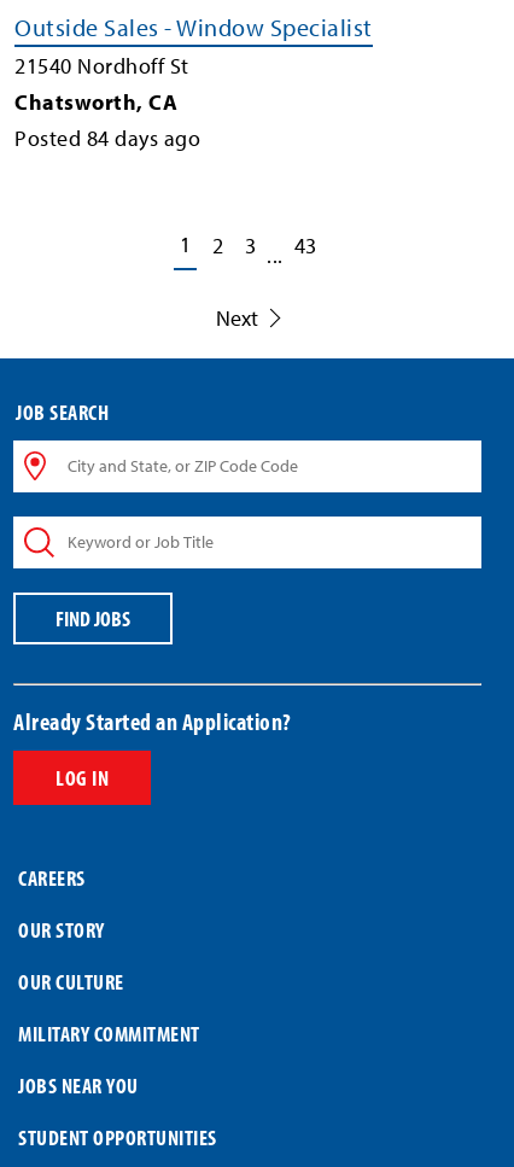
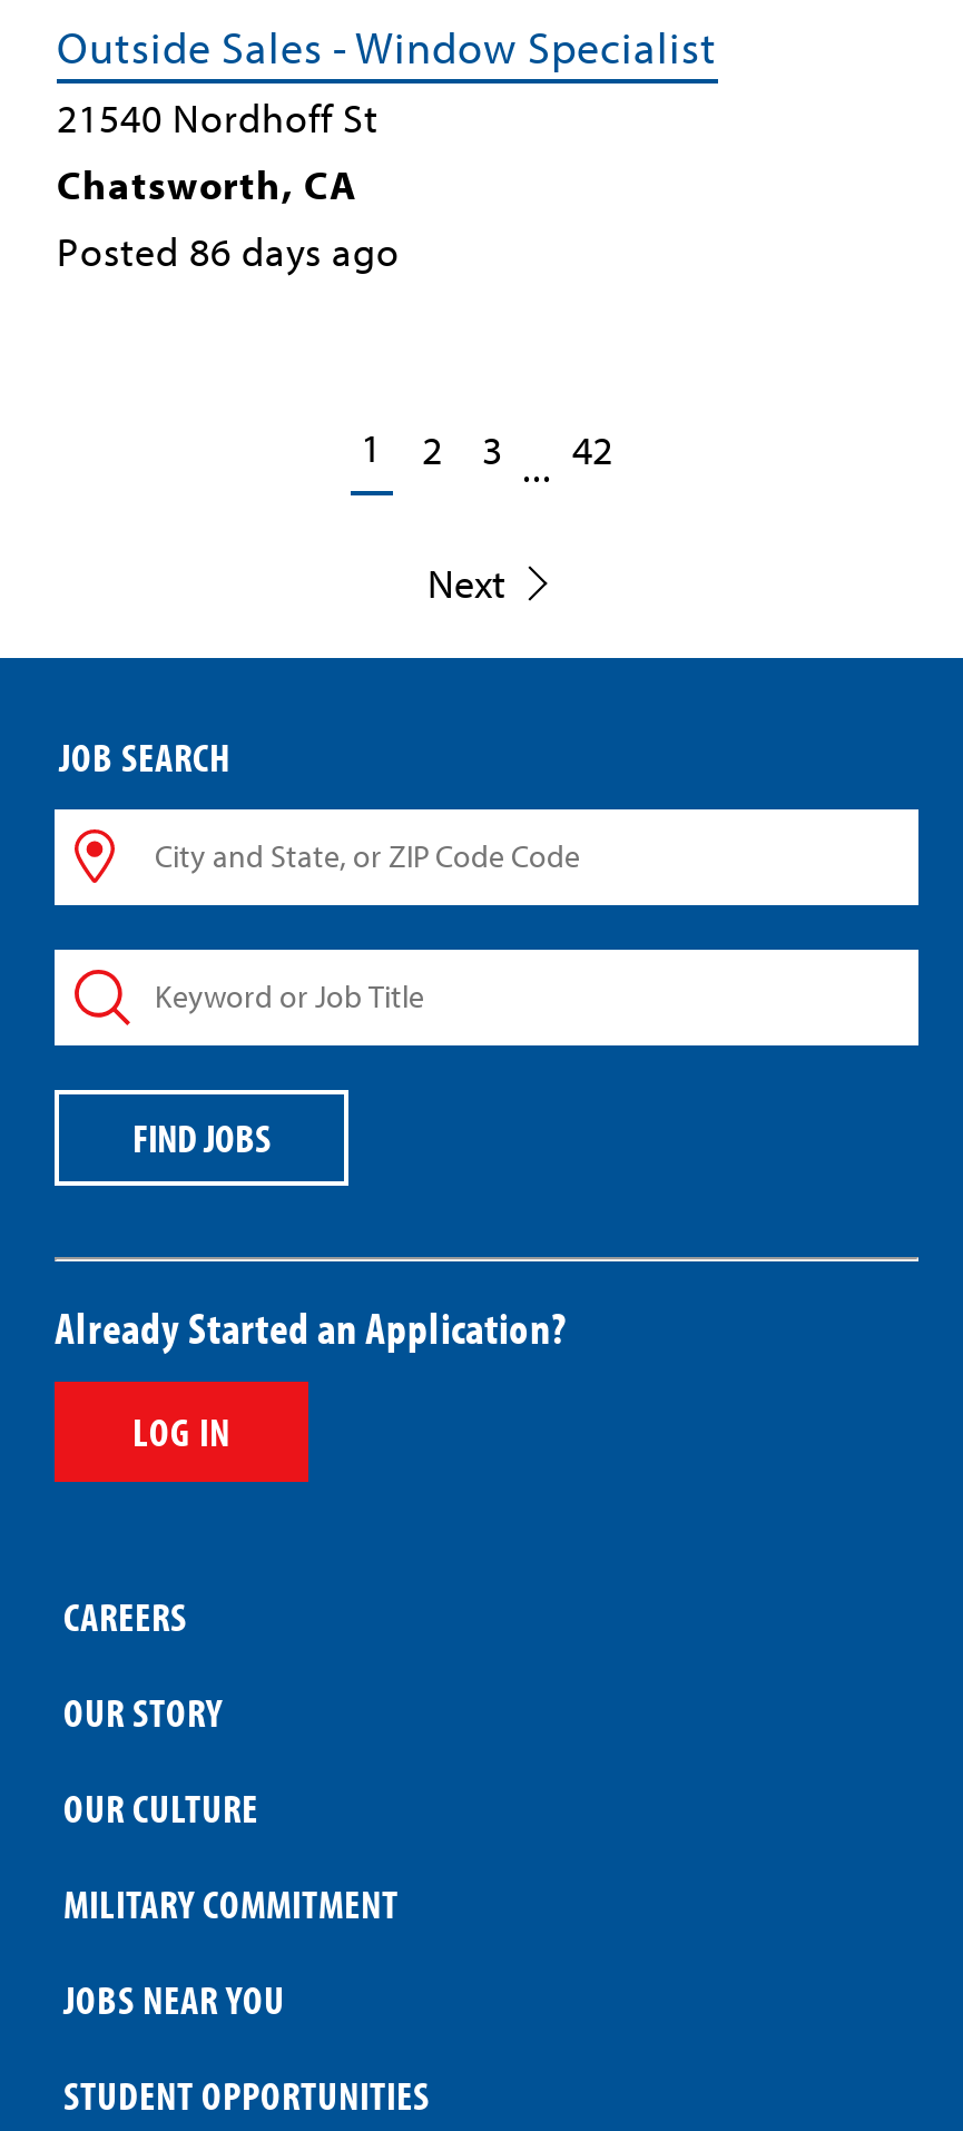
- Posted 84 days ago
+ Posted 86 days ago

- 1 2 3 ... 43
+ 1 2 3 ... 42
